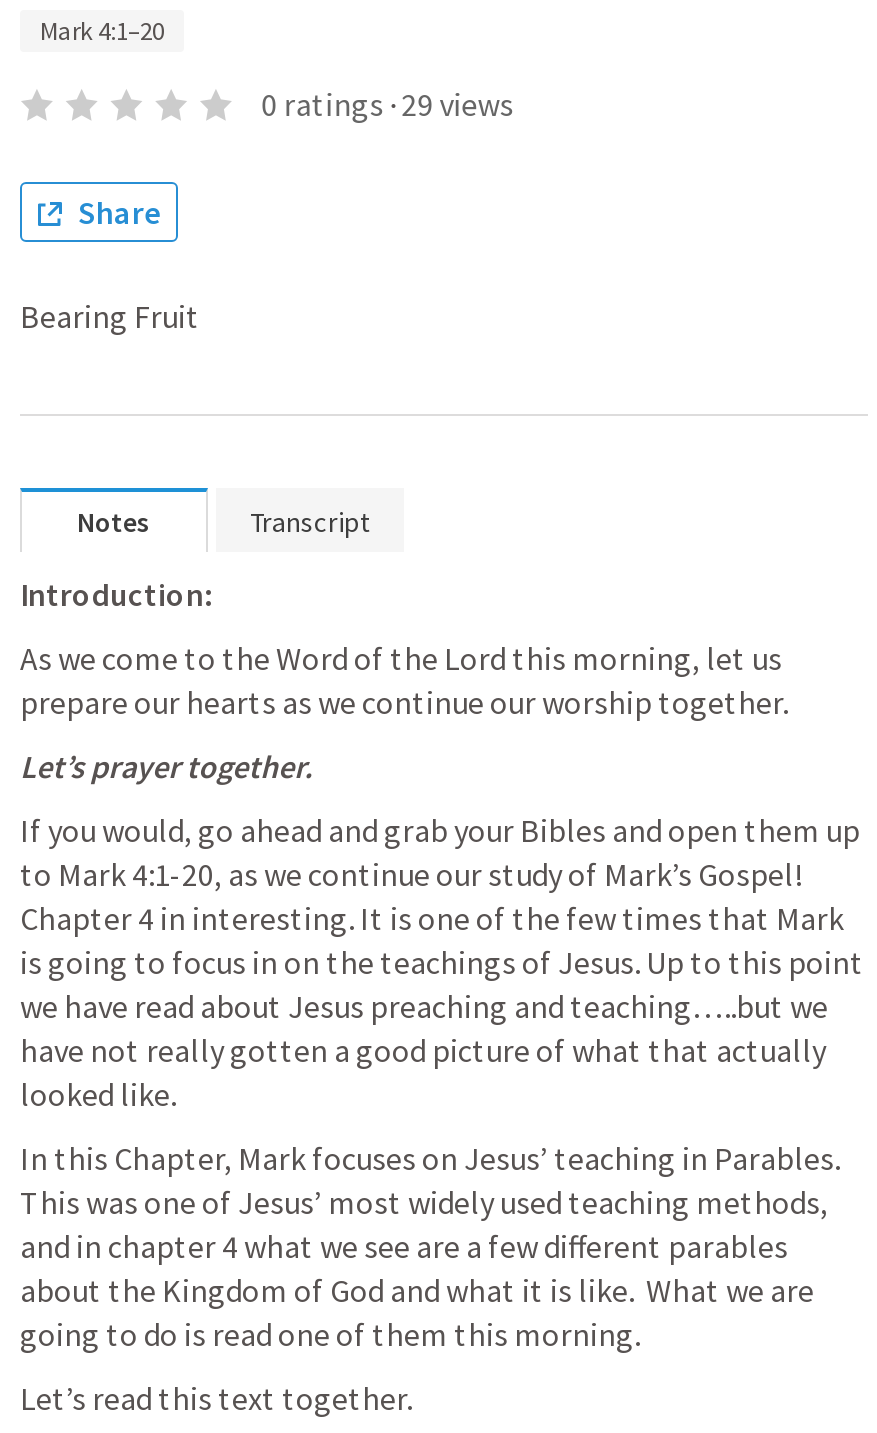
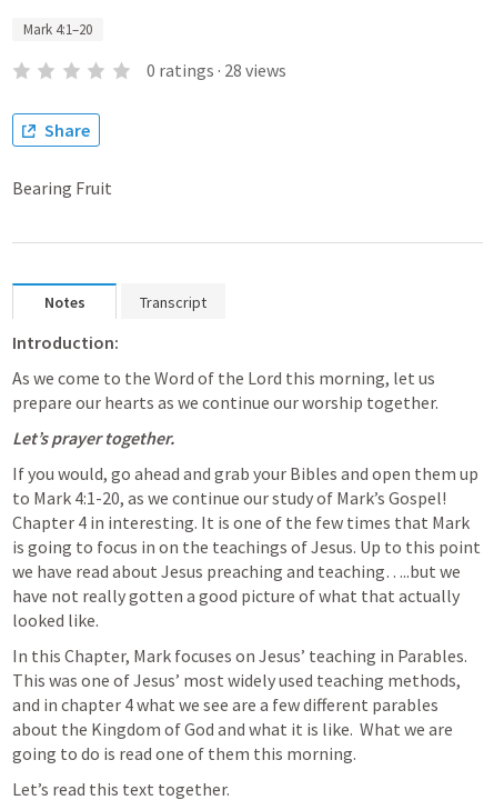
- 0 ratings · 29 views
+ 0 ratings · 28 views
